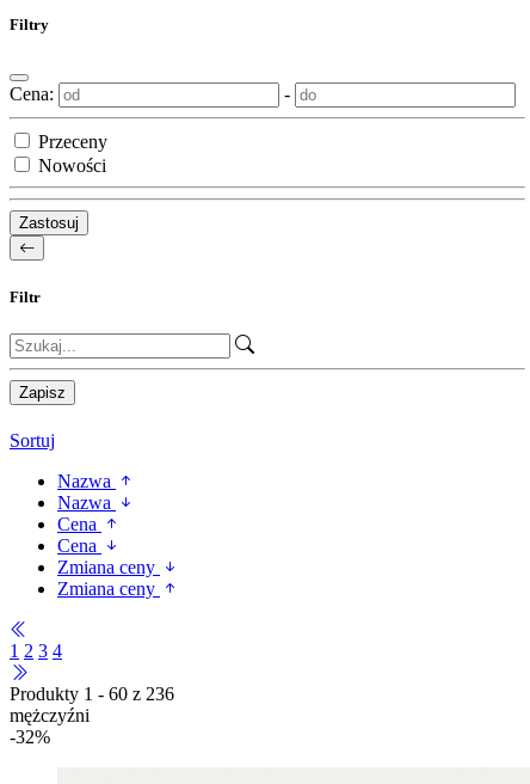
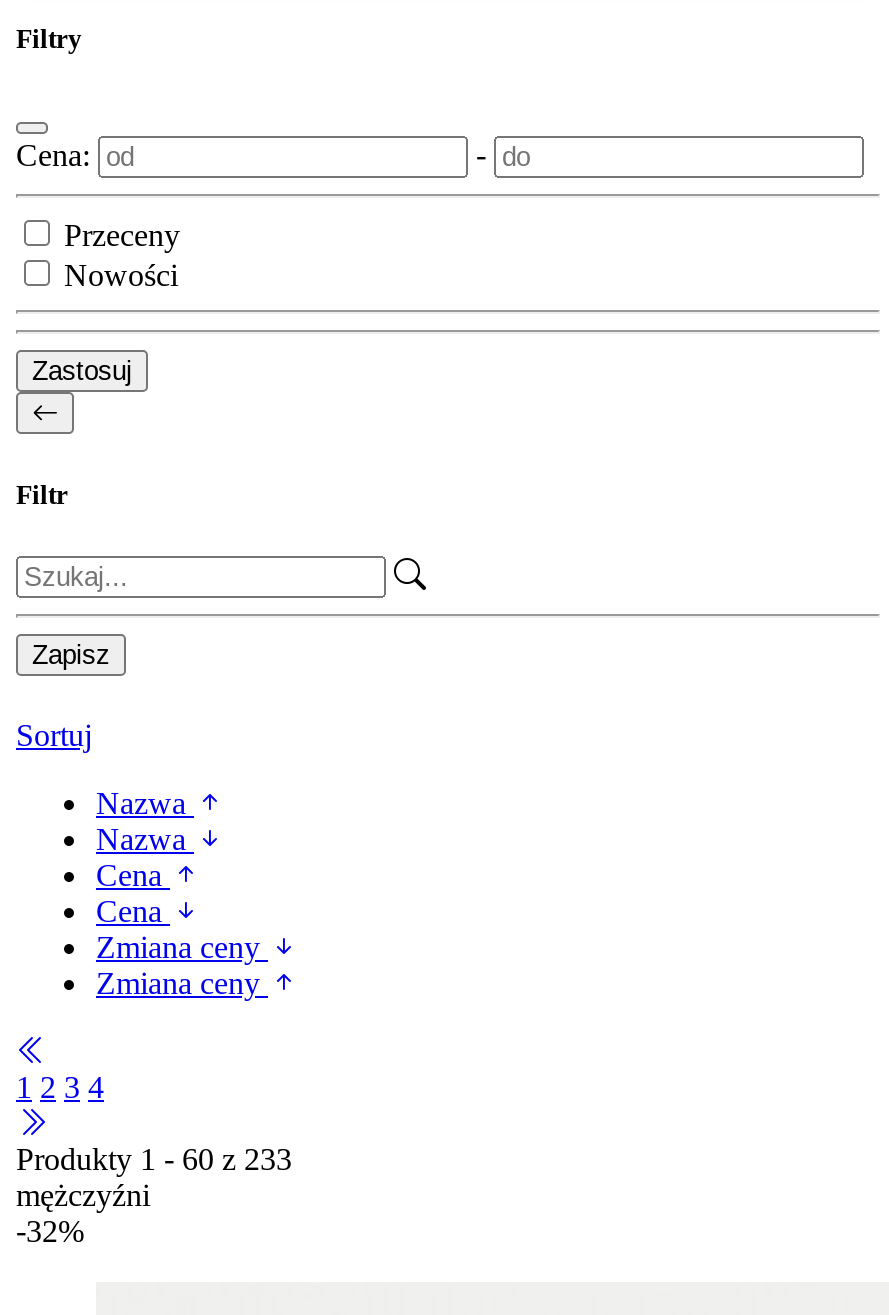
- Produkty 1 - 60 z 236
+ Produkty 1 - 60 z 233
